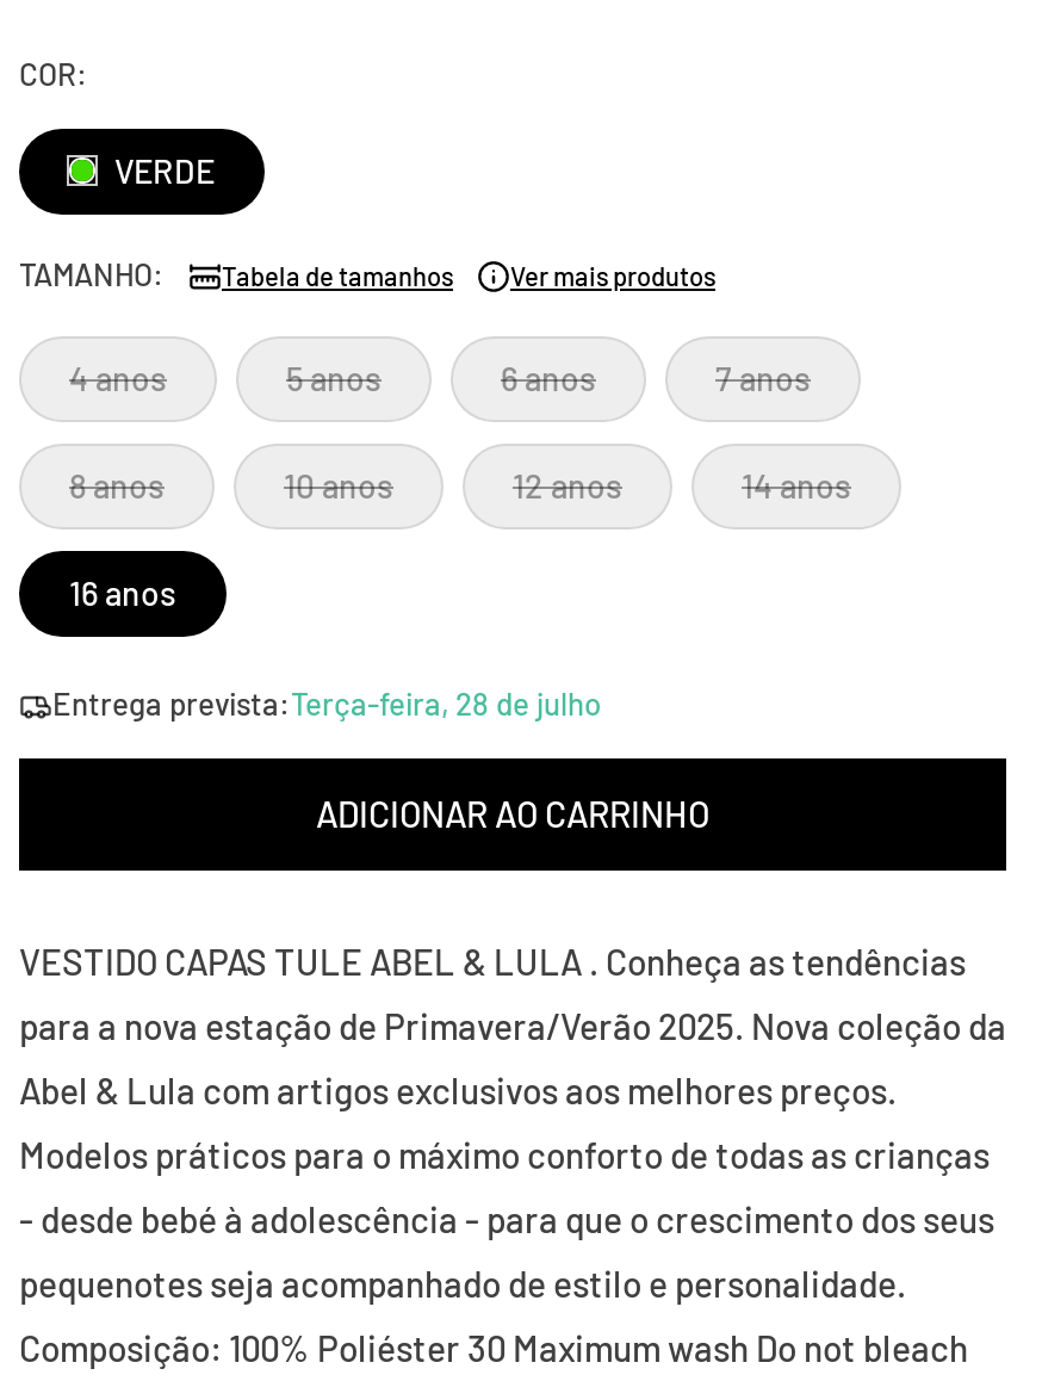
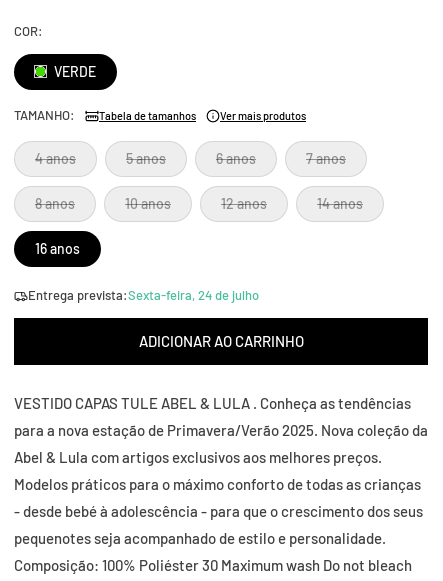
- Entrega prevista:Terça-feira, 28 de julho
+ Entrega prevista:Sexta-feira, 24 de julho
